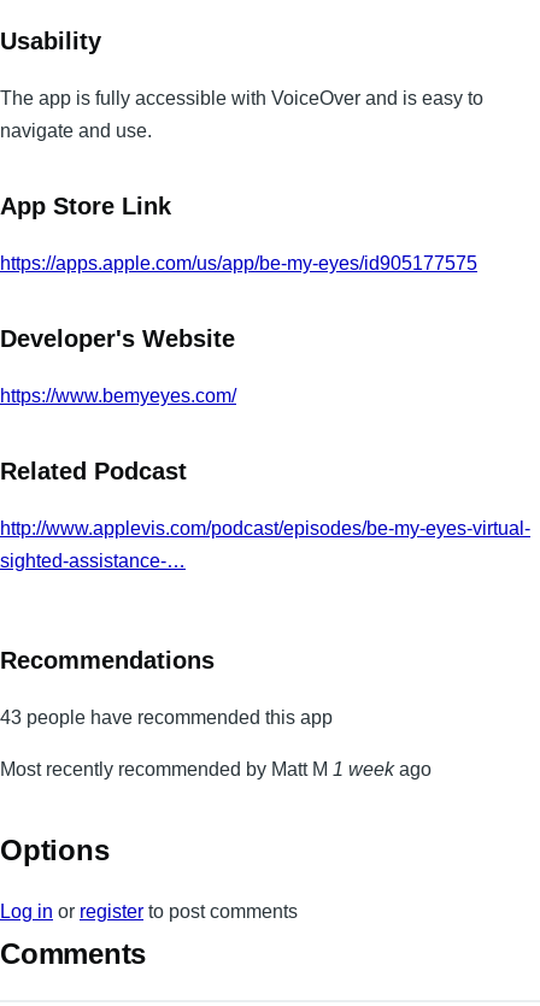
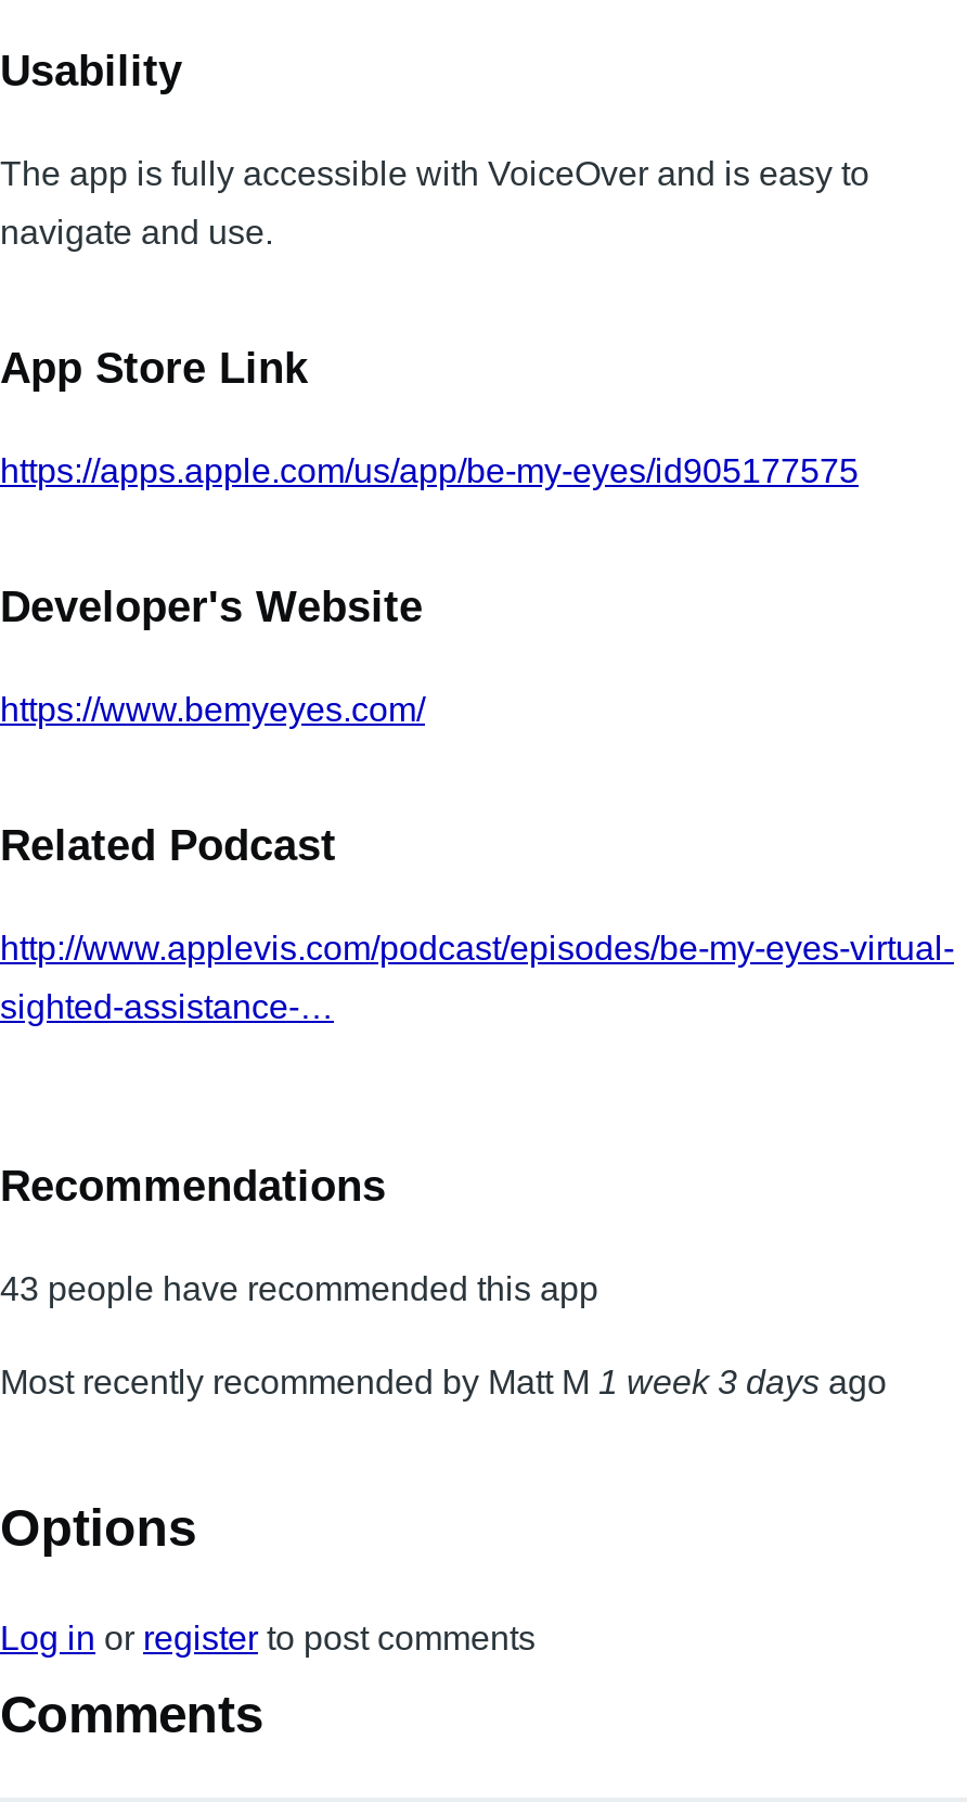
- Most recently recommended by Matt M 1 week ago
+ Most recently recommended by Matt M 1 week 3 days ago
